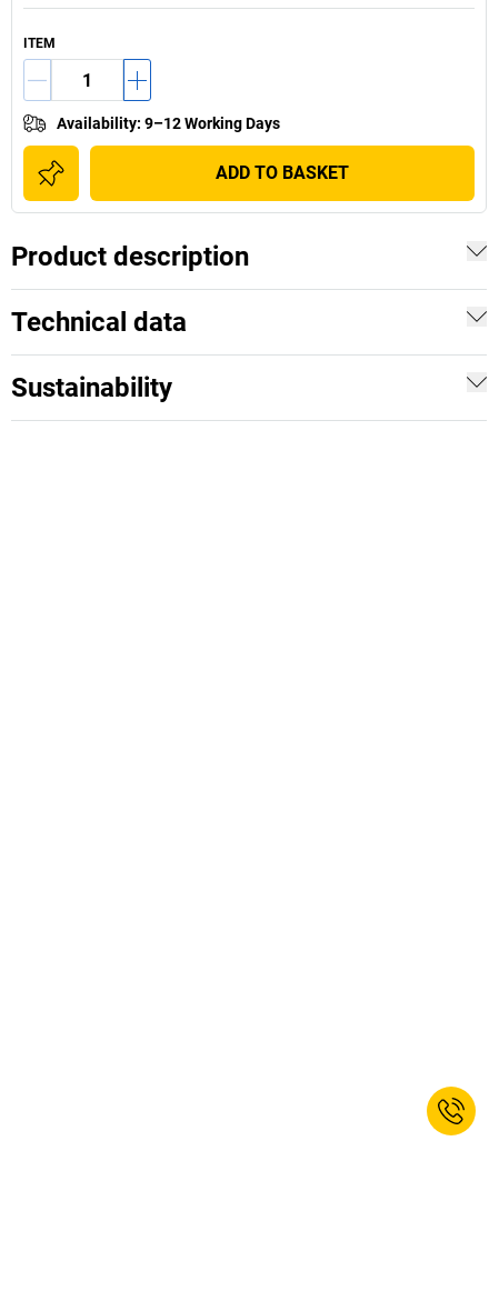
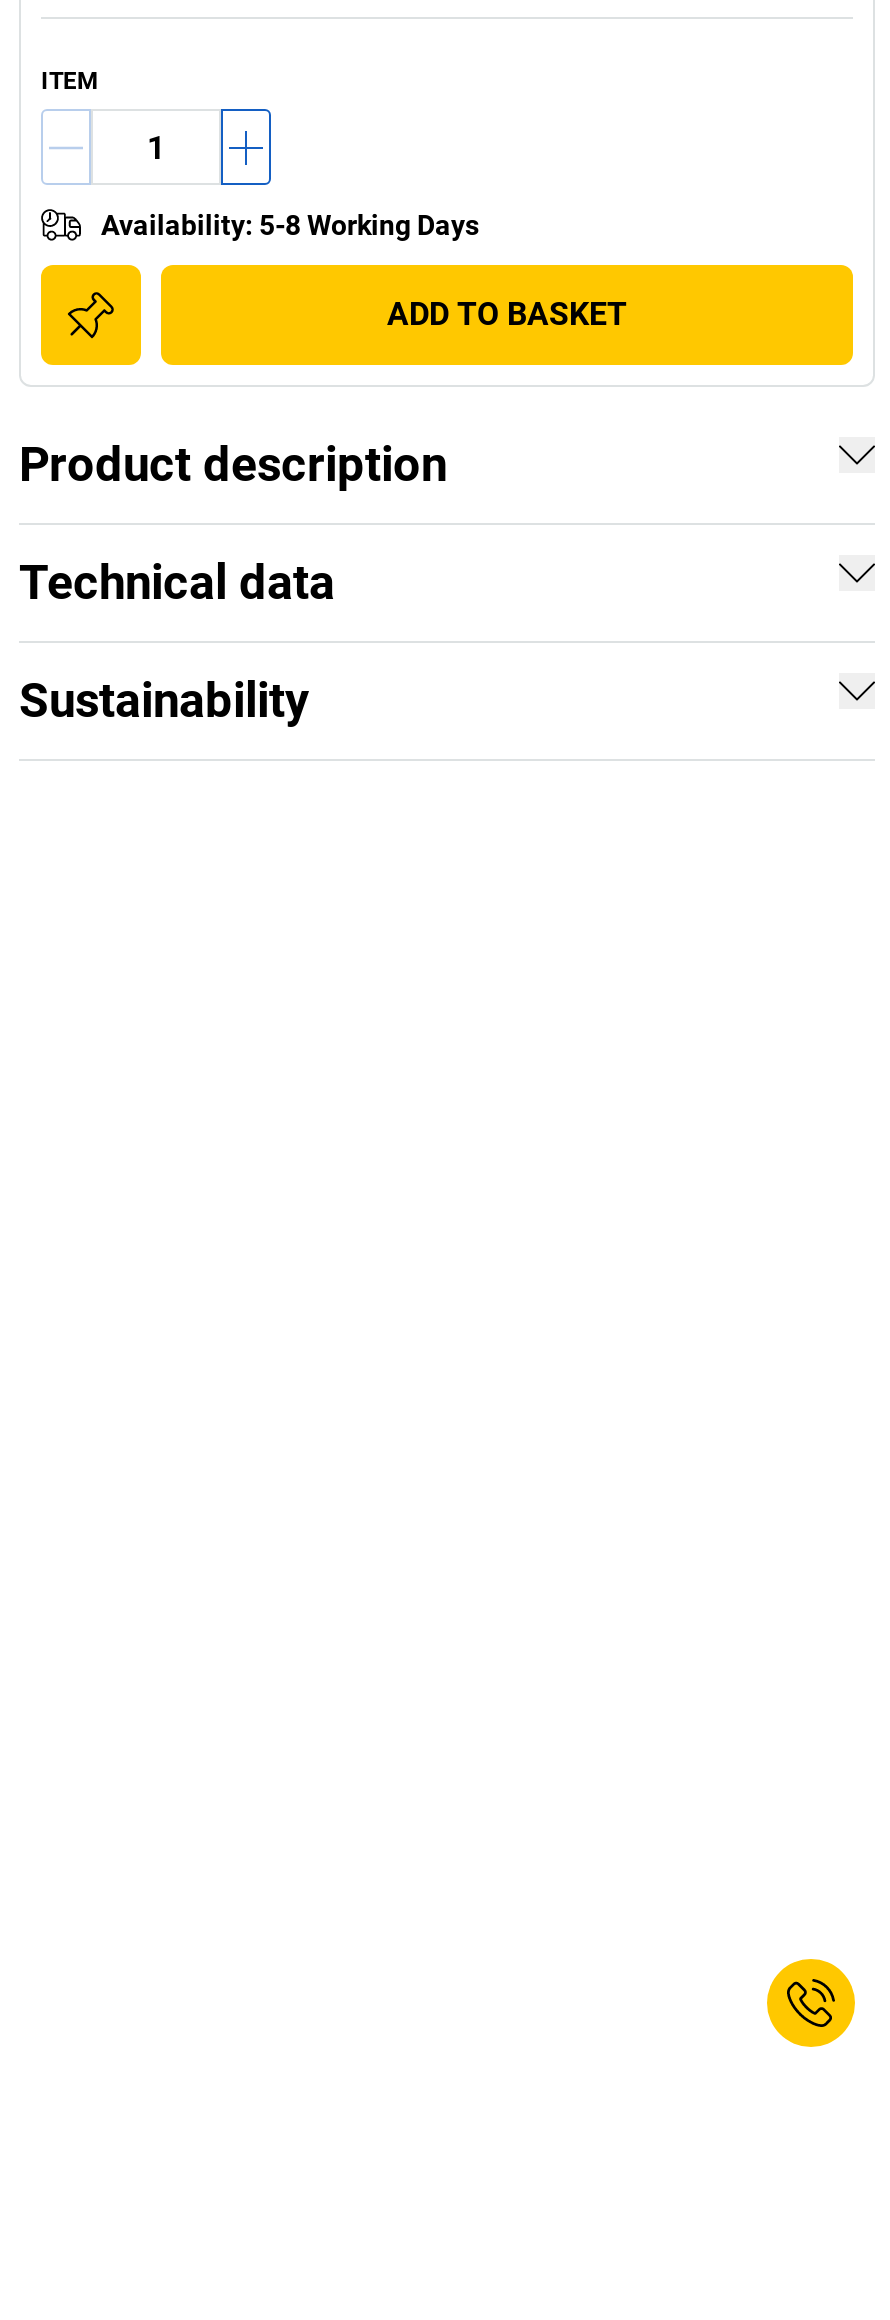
- Availability: 9–12 Working Days
+ Availability: 5-8 Working Days
